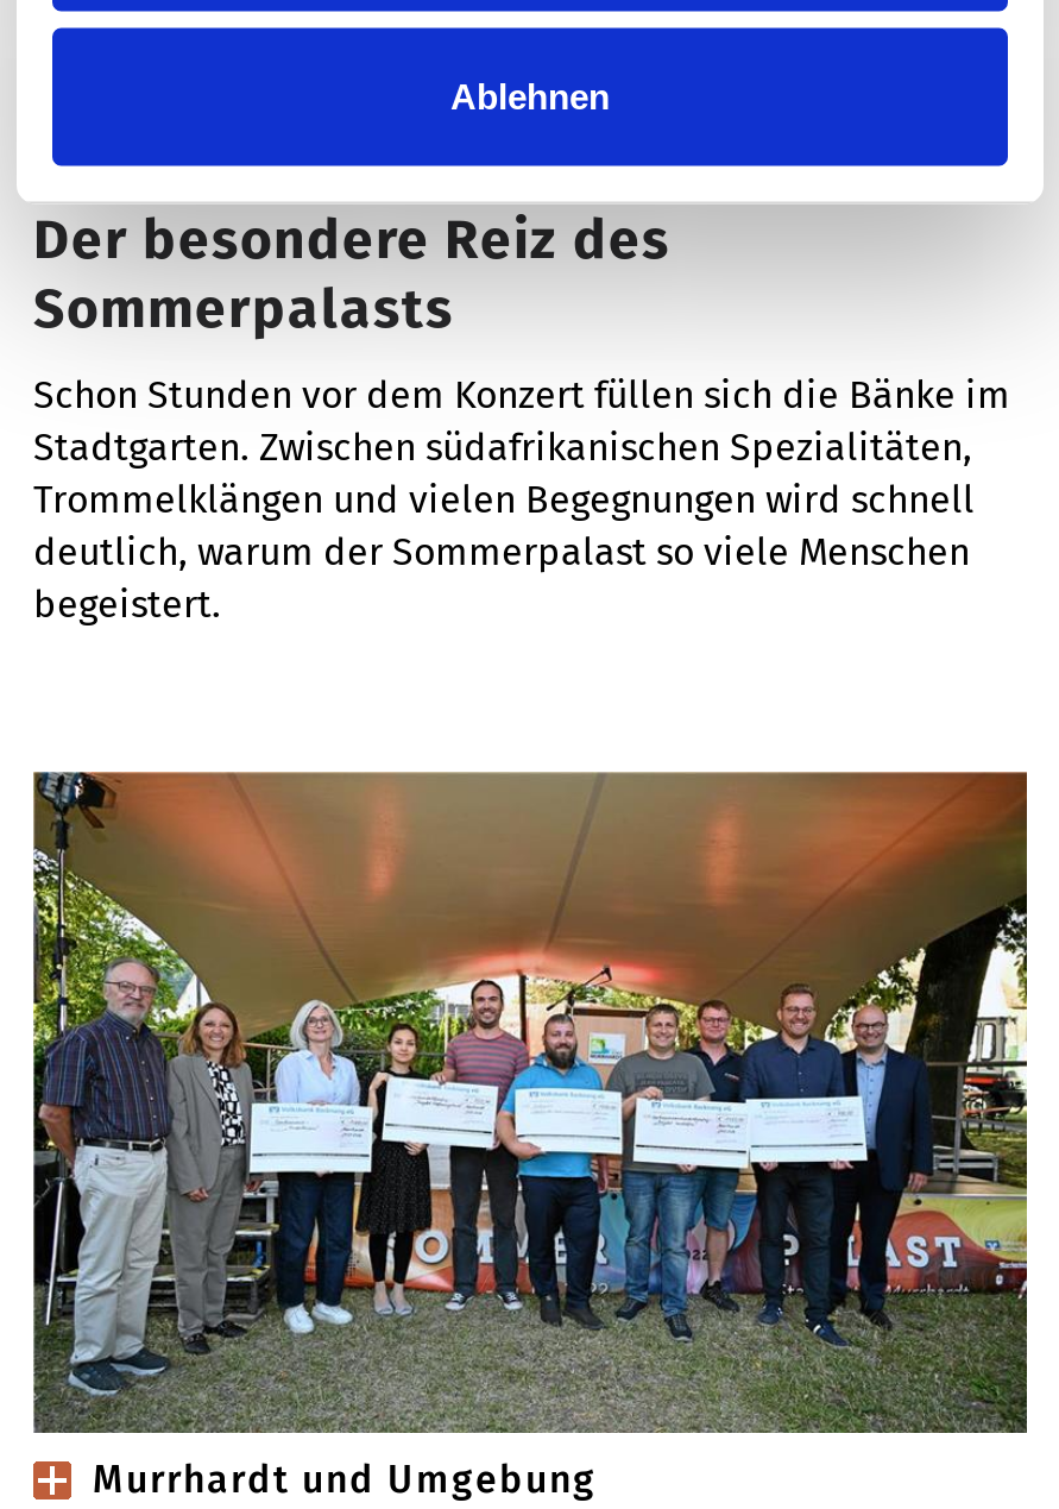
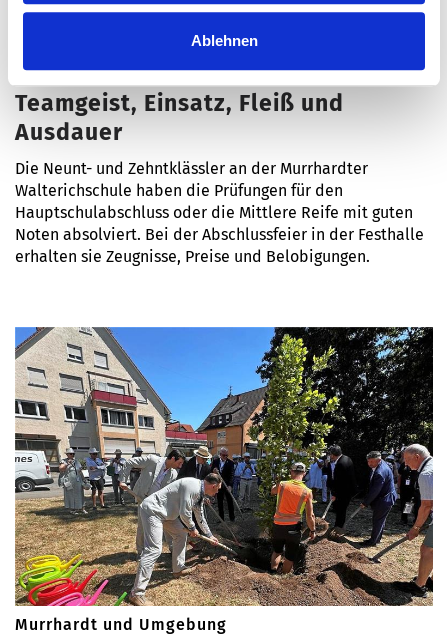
- Der besondere Reiz des
- Sommerpalasts
+ Teamgeist, Einsatz, Fleiß und
+ Ausdauer

- Schon Stunden vor dem Konzert füllen sich die Bänke im
- Stadtgarten. Zwischen südafrikanischen Spezialitäten,
- Trommelklängen und vielen Begegnungen wird schnell
- deutlich, warum der Sommerpalast so viele Menschen
- begeistert.
+ Die Neunt- und Zehntklässler an der Murrhardter
+ Walterichschule haben die Prüfungen für den
+ Hauptschulabschluss oder die Mittlere Reife mit guten
+ Noten absolviert. Bei der Abschlussfeier in der Festhalle
+ erhalten sie Zeugnisse, Preise und Belobigungen.

- [image]
+ [image]
